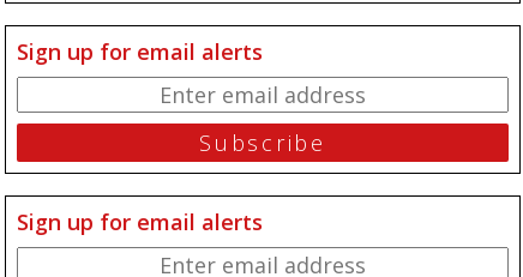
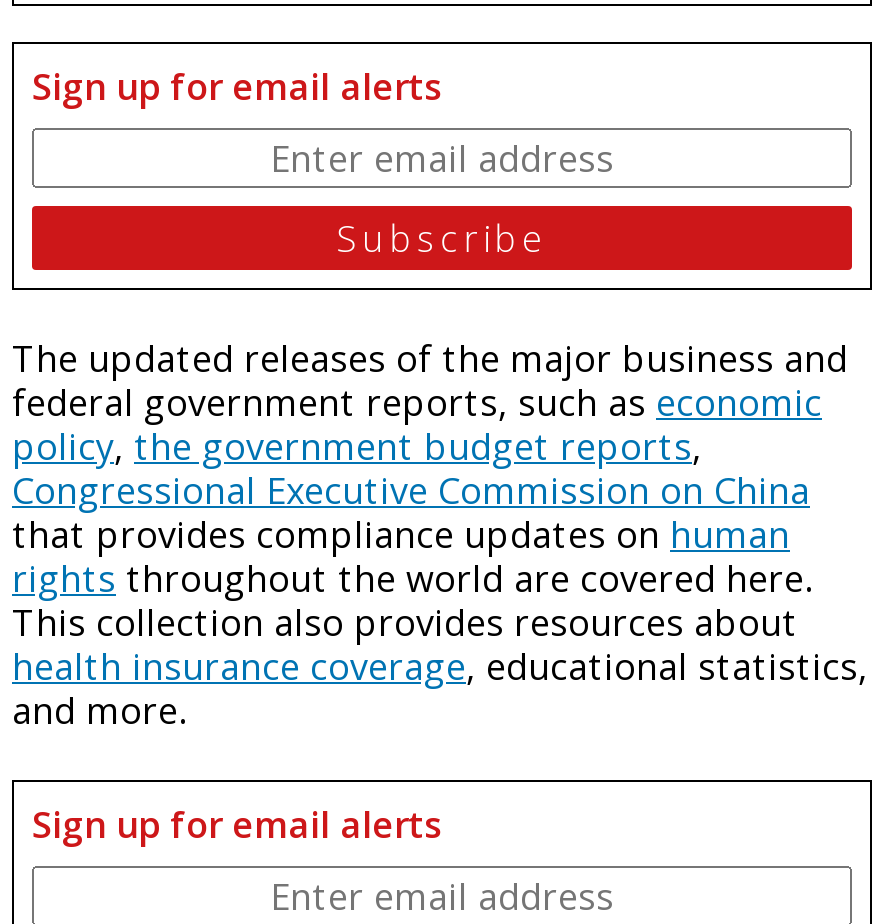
+ The updated releases of the major business and
+ federal government reports, such as economic
+ policy, the government budget reports,
+ Congressional Executive Commission on China
+ that provides compliance updates onhuman
+ rights throughout the world are covered here.
+ This collection also provides resources about
+ health insurance coverage, educational statistics,
+ and more.
